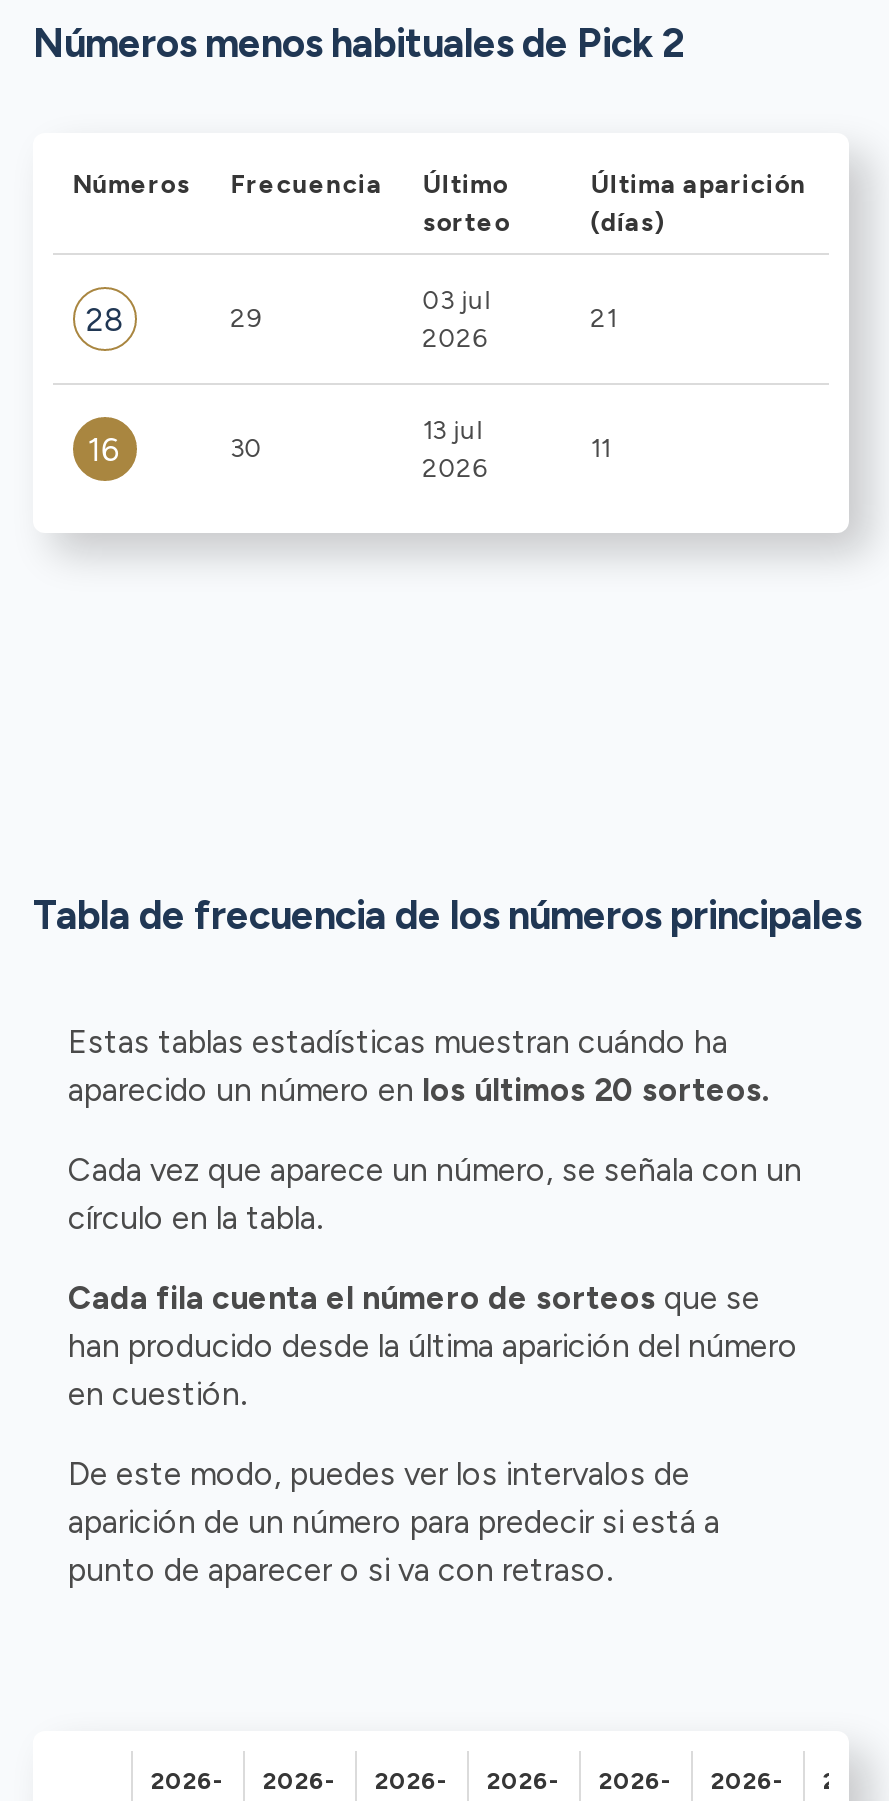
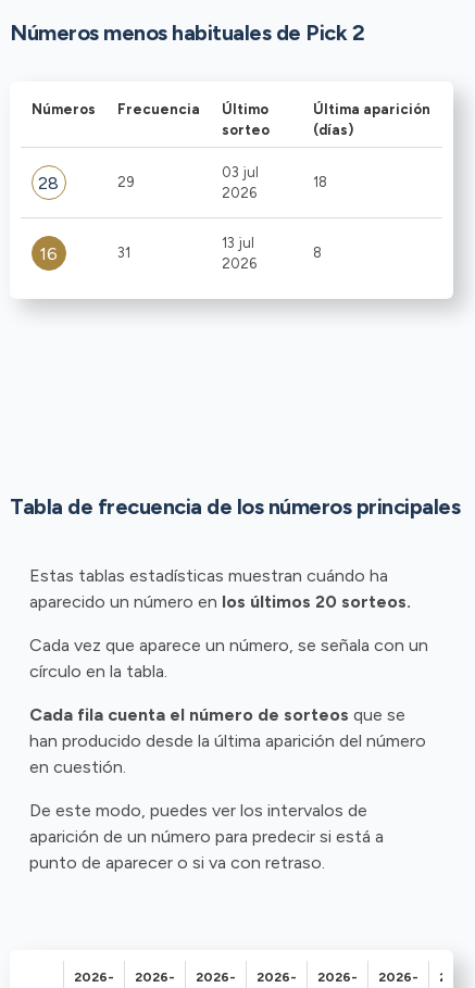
- 21
+ 18

- 30
+ 31

- 11
+ 8
